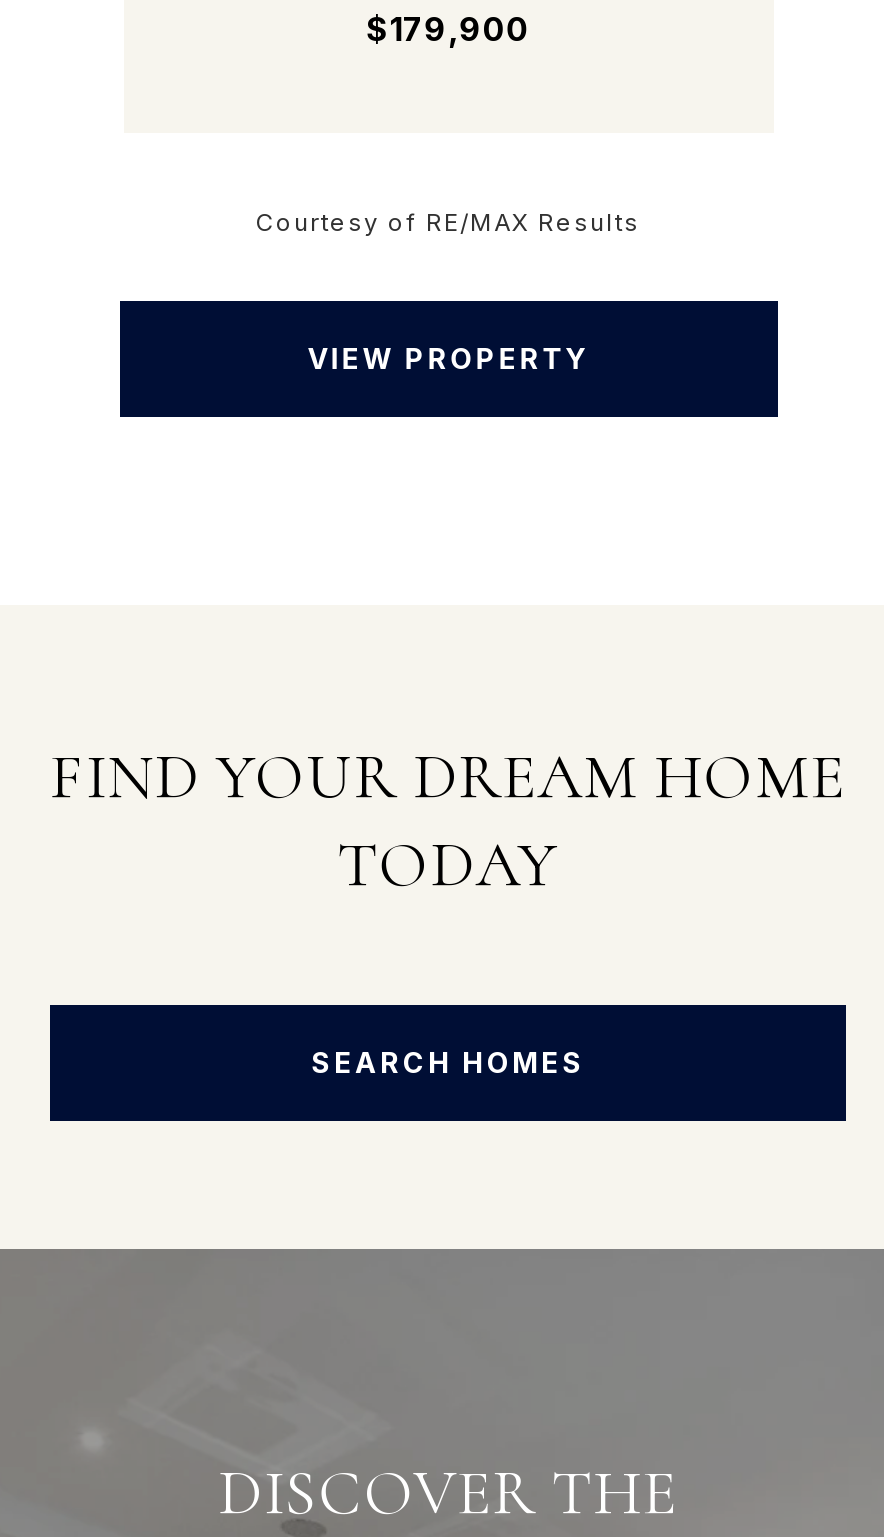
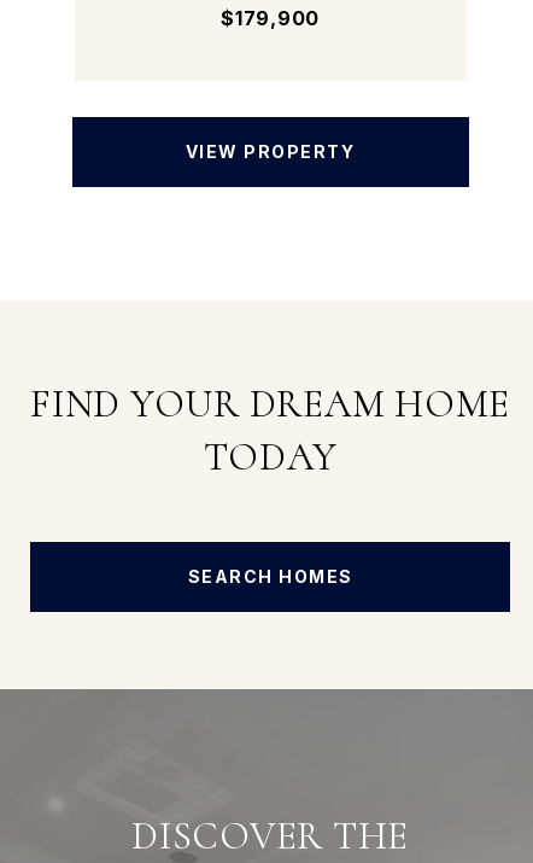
- Courtesy of RE/MAX Results
